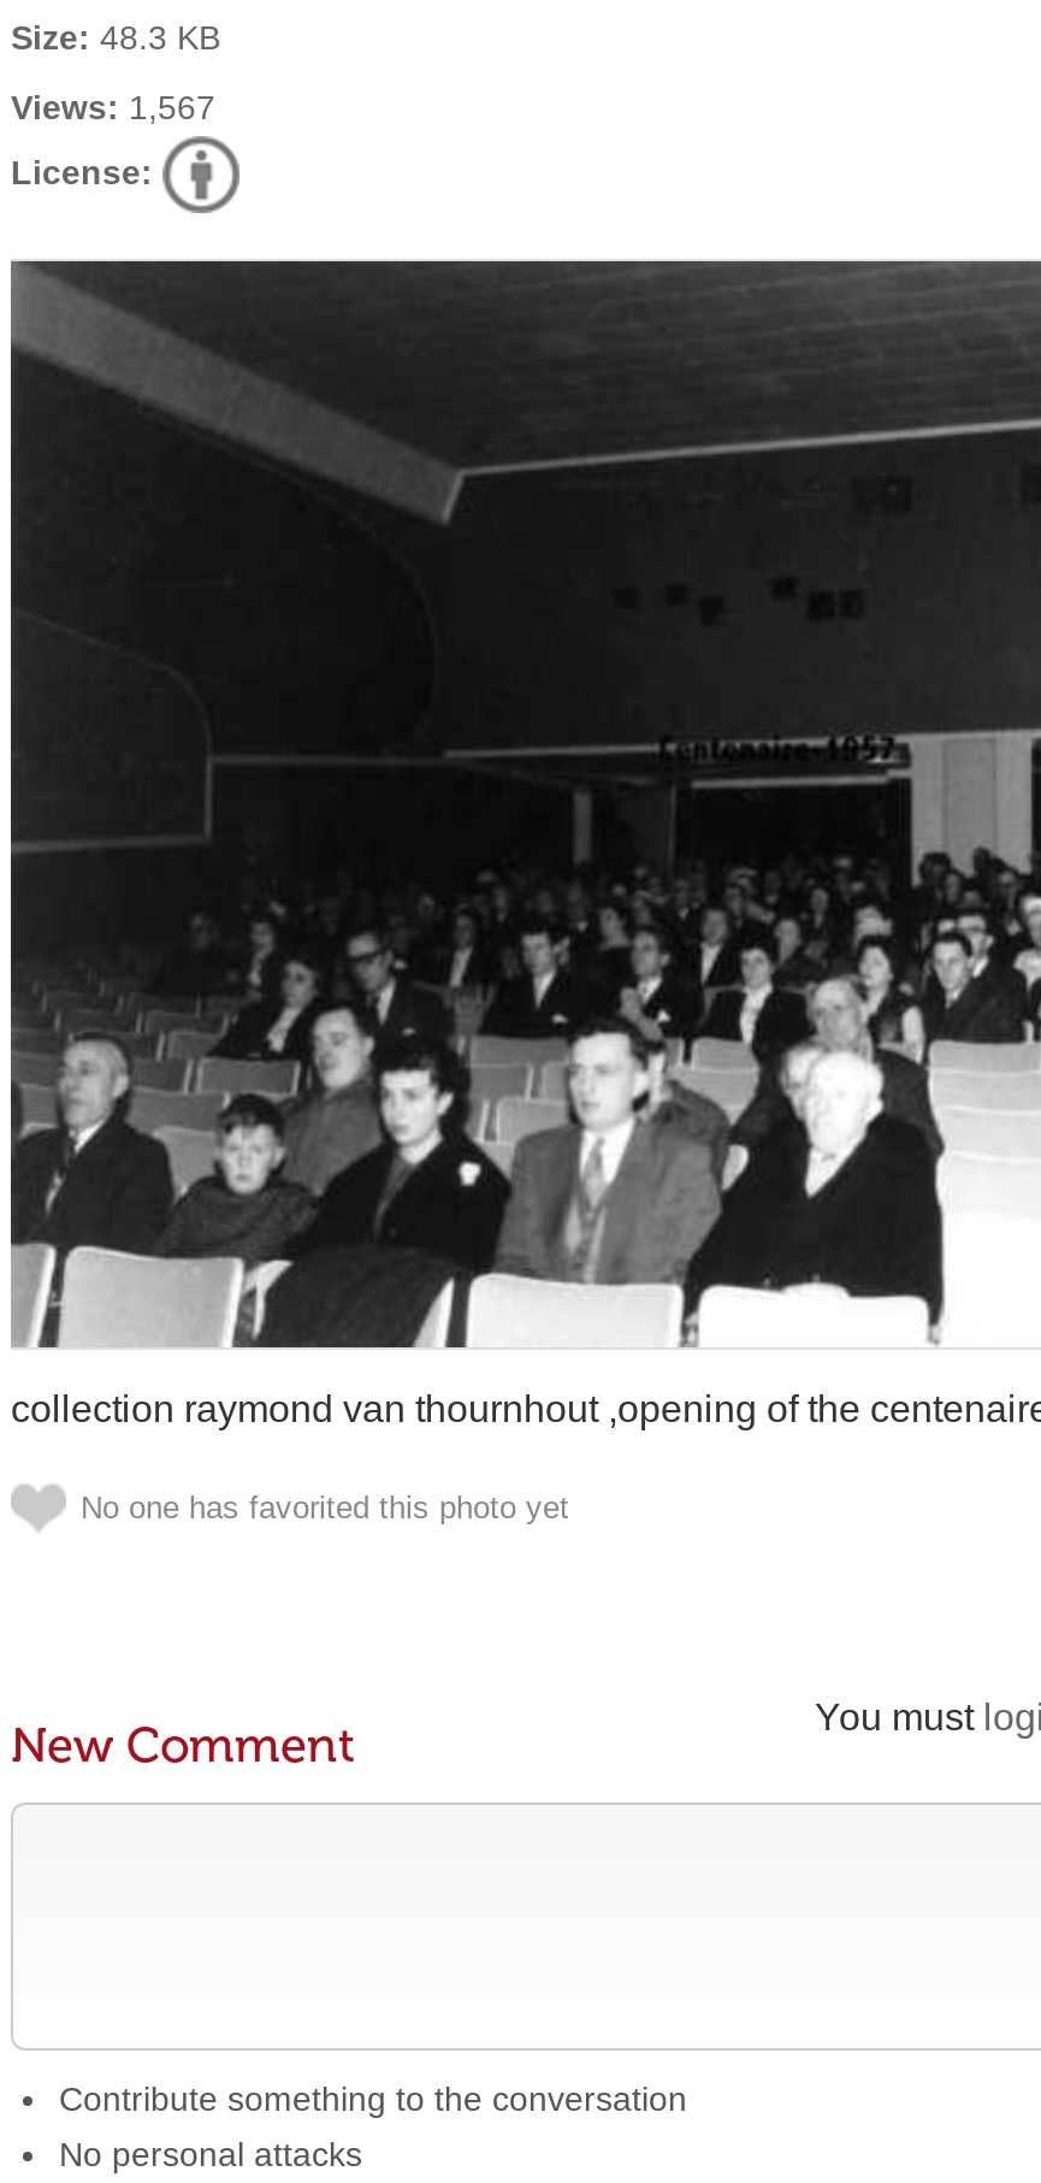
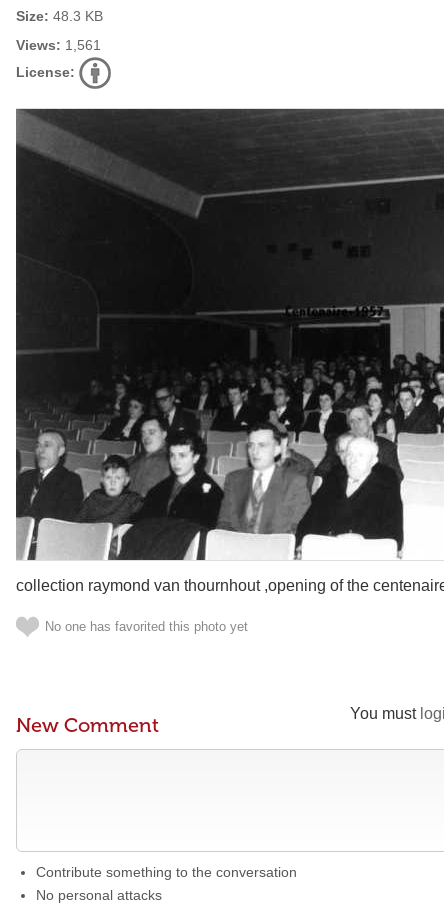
- Views: 1,567
+ Views: 1,561
